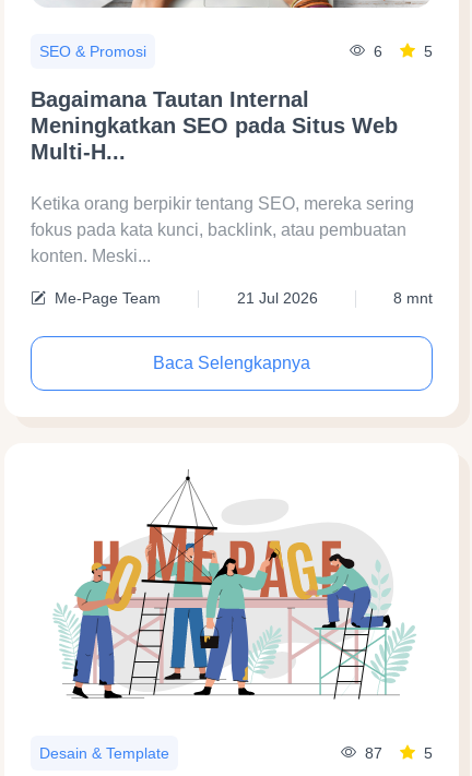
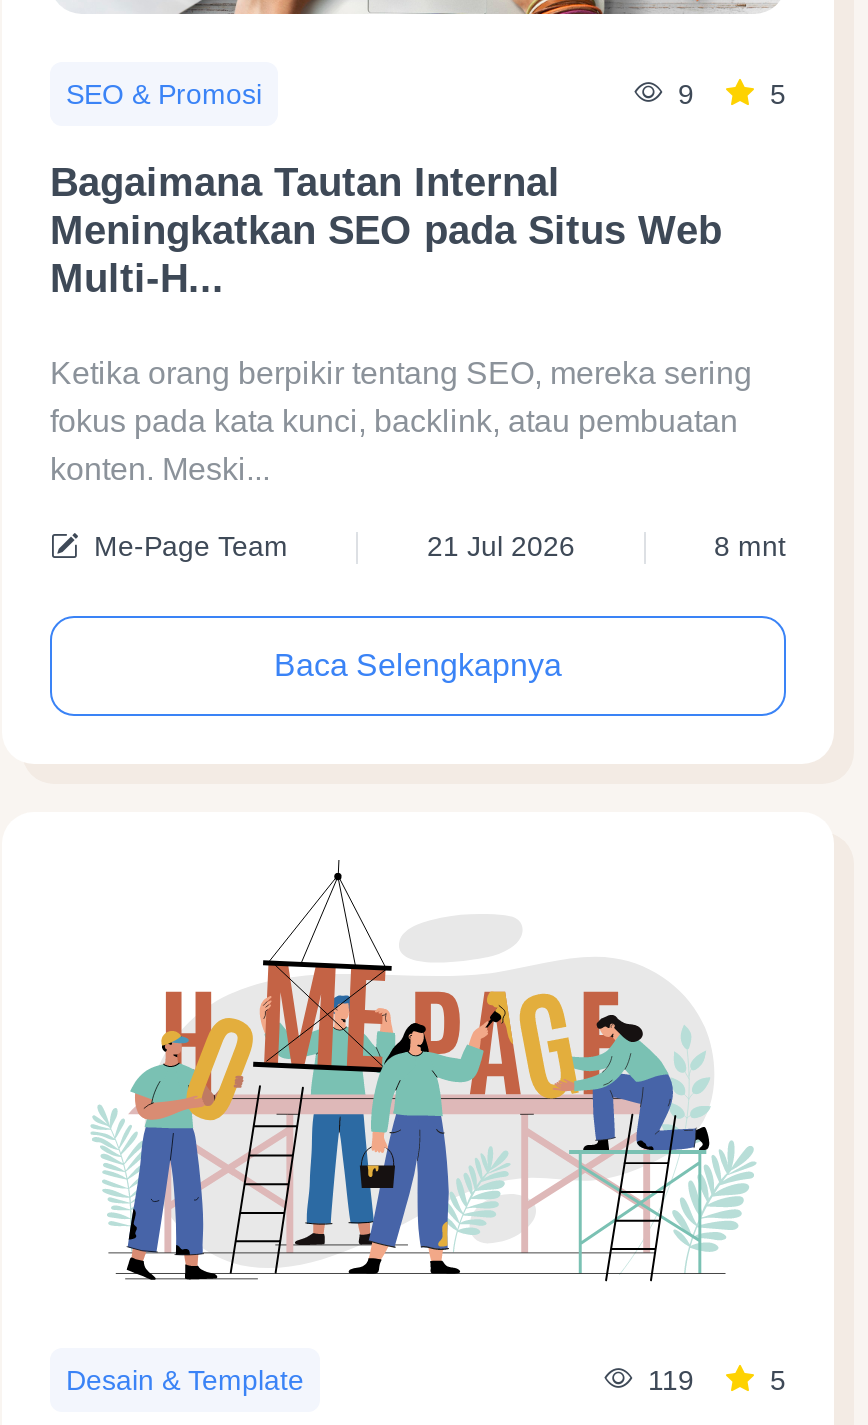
- 6
+ 9

- 87
+ 119
